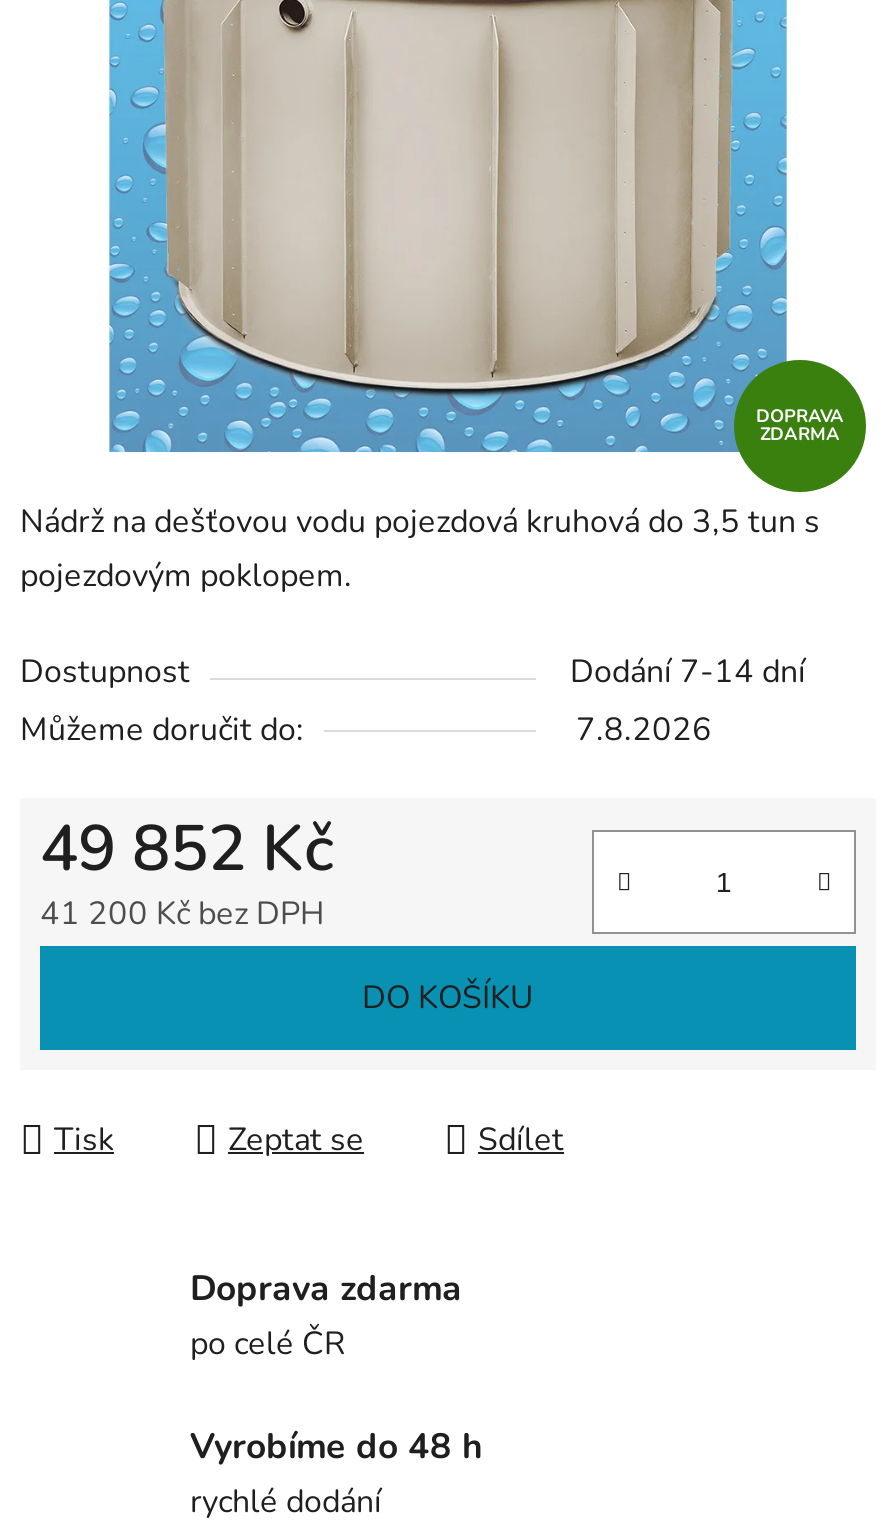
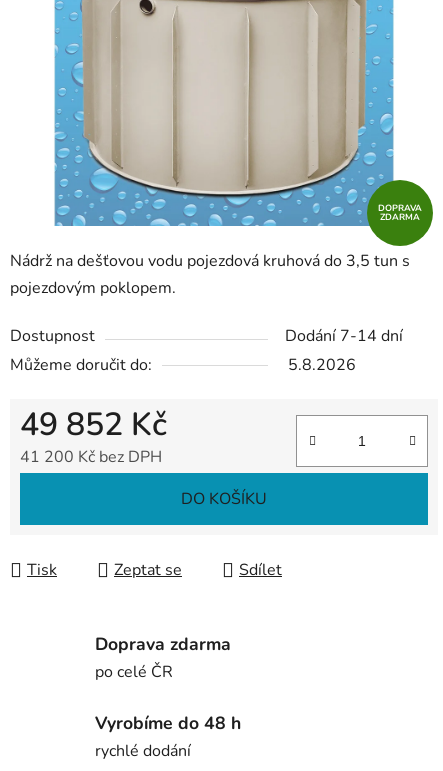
- 7.8.2026
+ 5.8.2026
